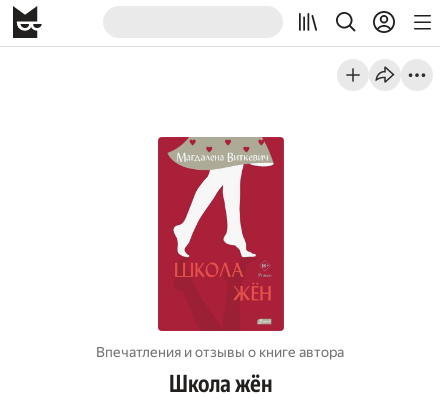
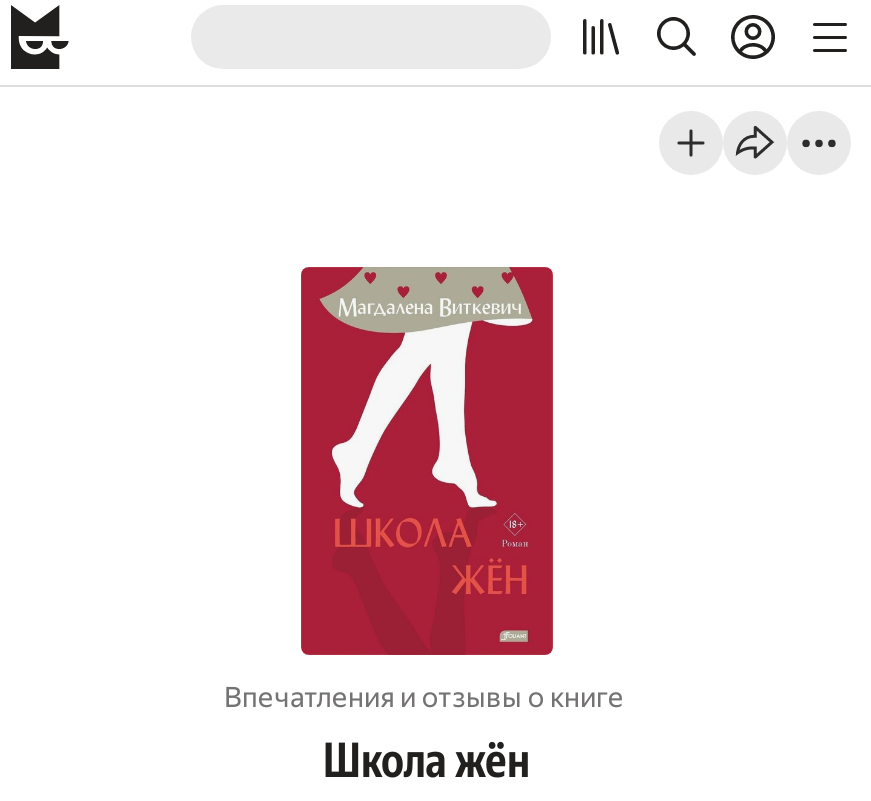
- Впечатления и отзывы о книге автора
+ Впечатления и отзывы о книге
